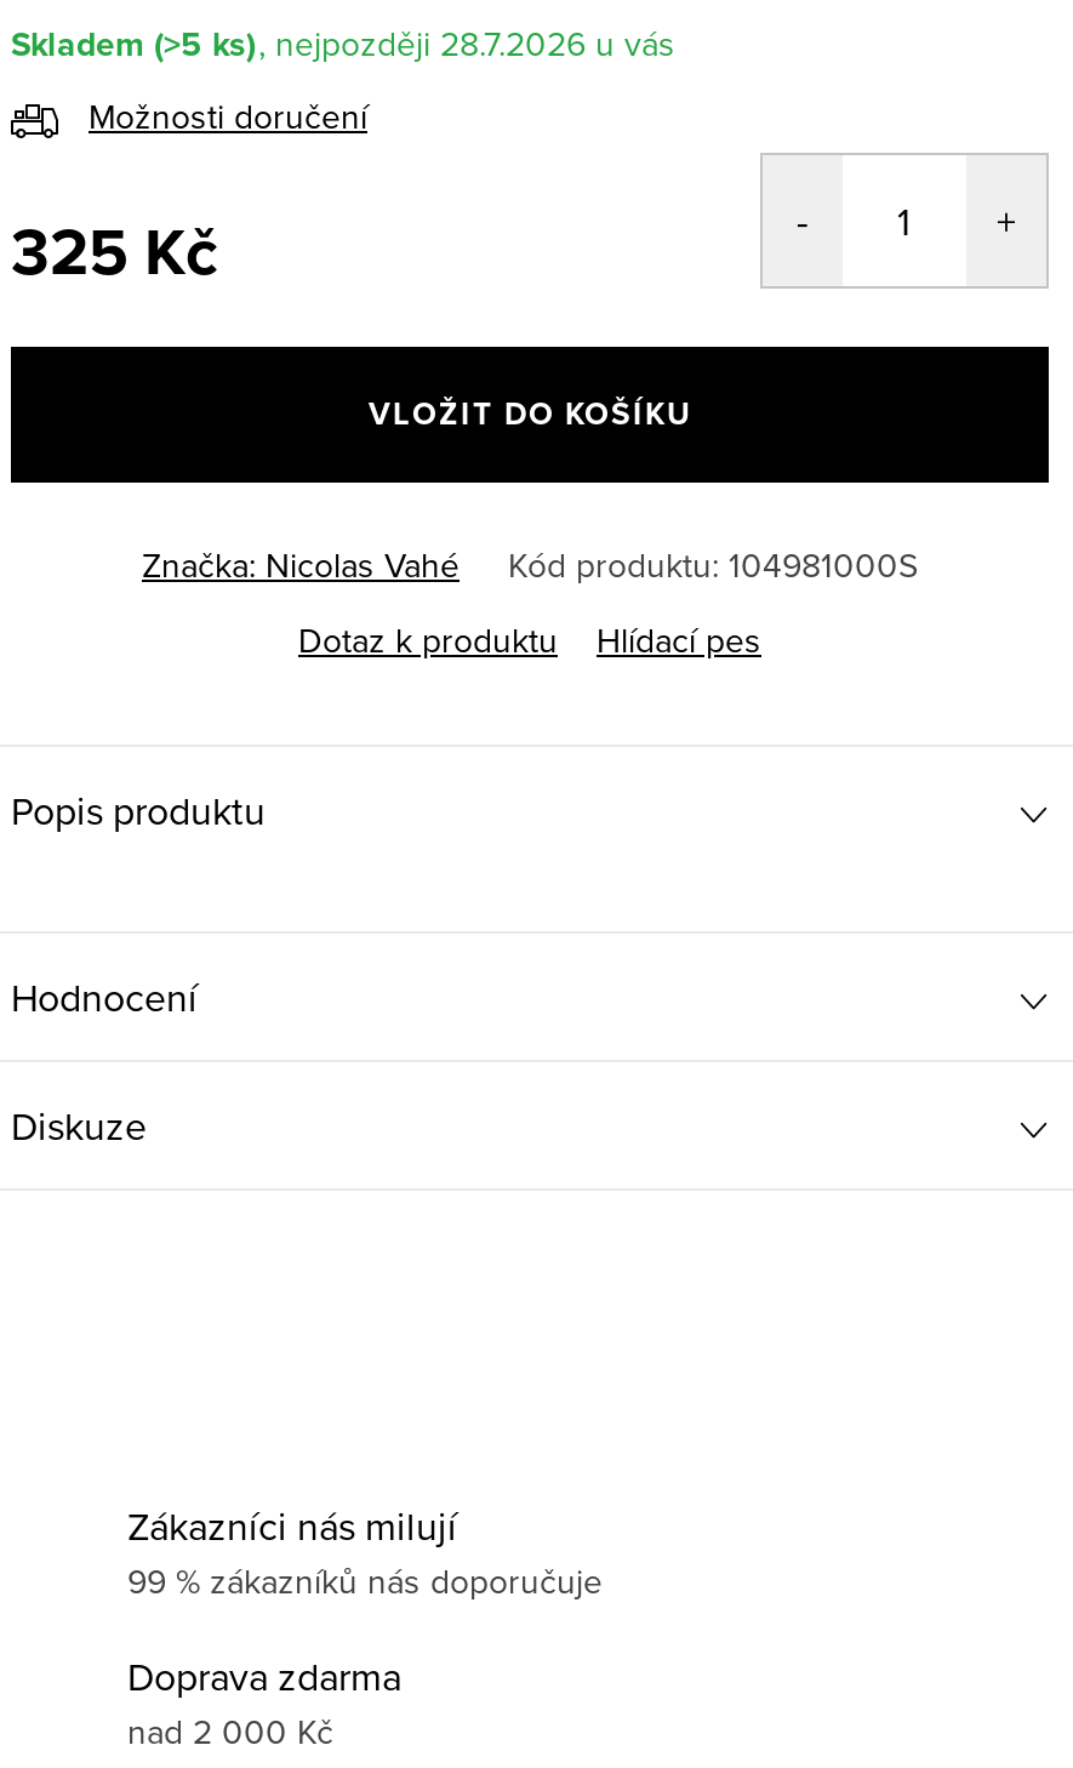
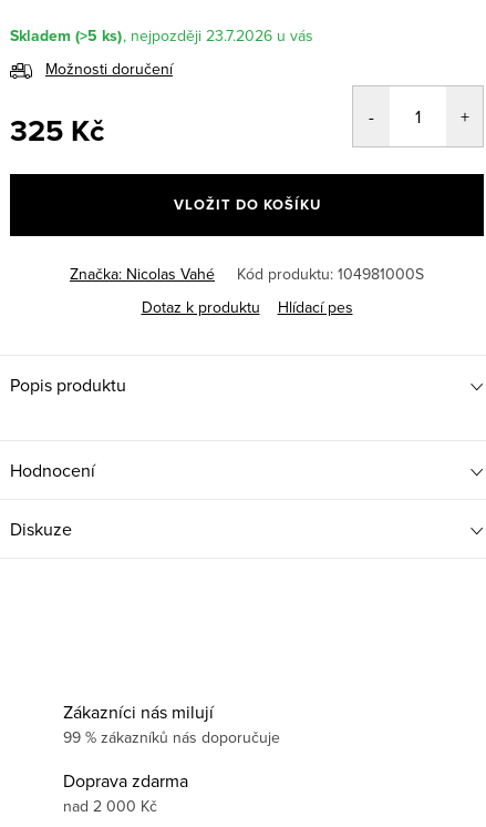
- 28.7.2026
+ 23.7.2026
